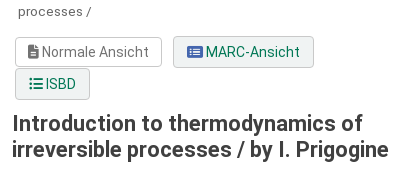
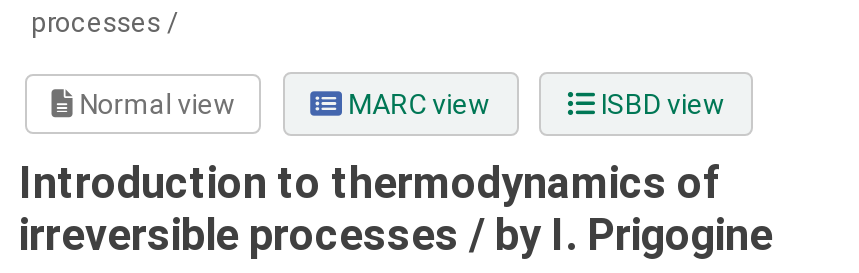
- Normale Ansicht
- MARC-Ansicht
- ISBD
+ Normal view
+ MARC view
+ ISBD view
